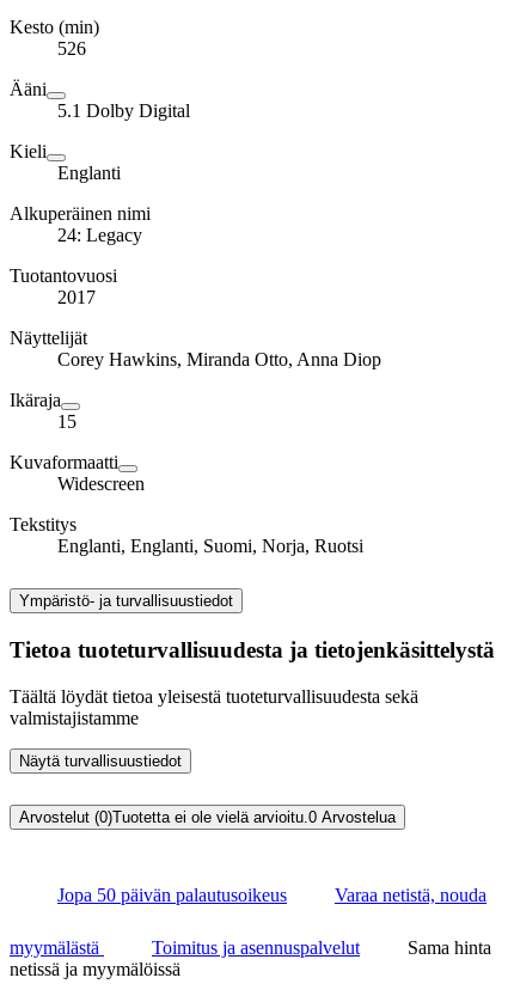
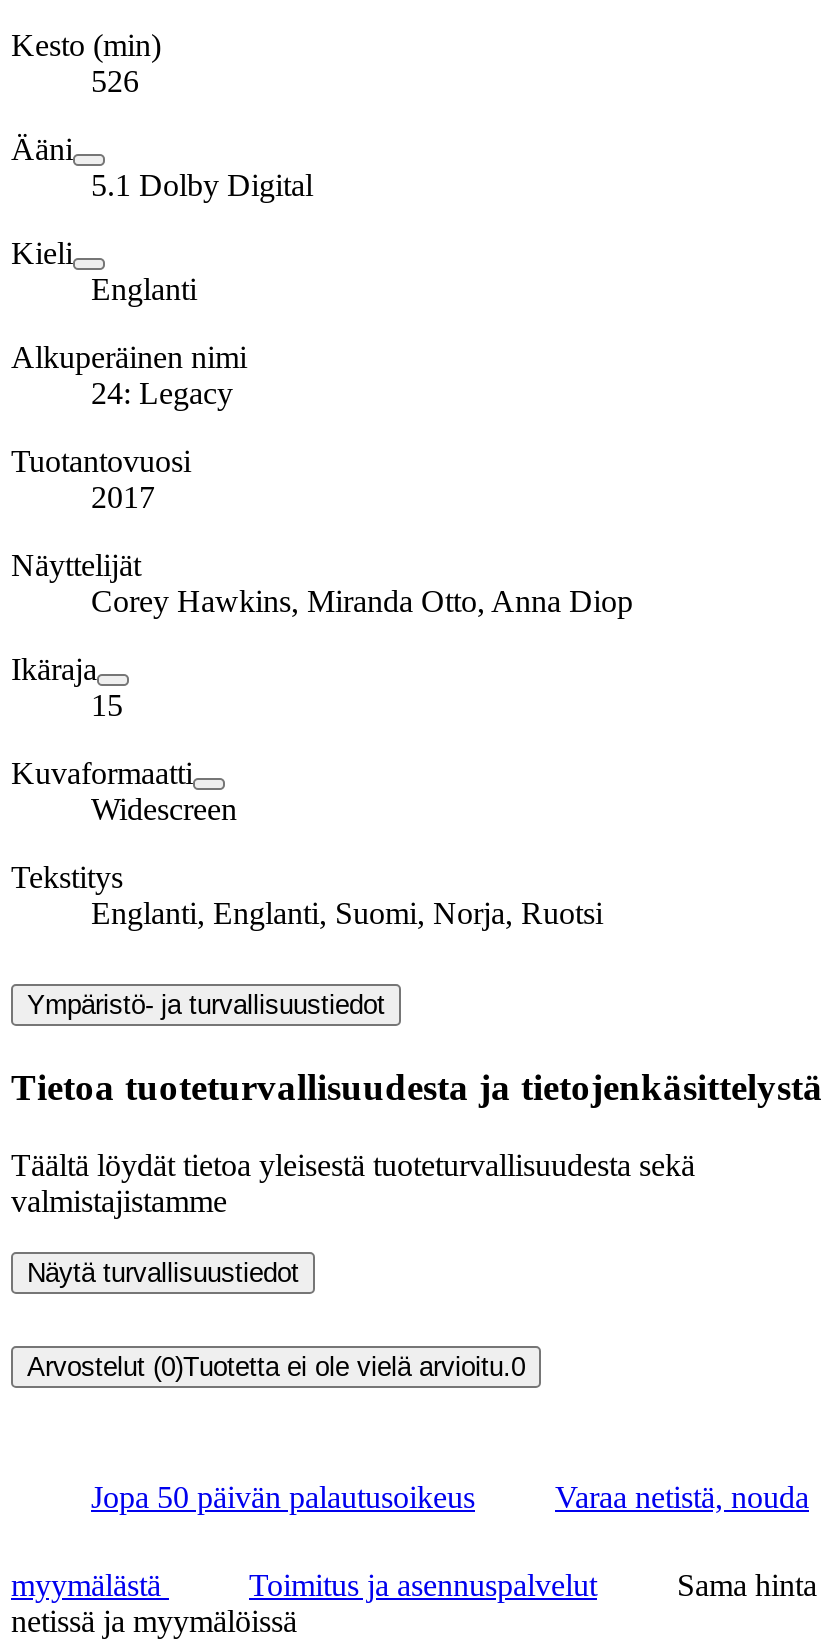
- Arvostelut (0)Tuotetta ei ole vielä arvioitu.0 Arvostelua
+ Arvostelut (0)Tuotetta ei ole vielä arvioitu.0
